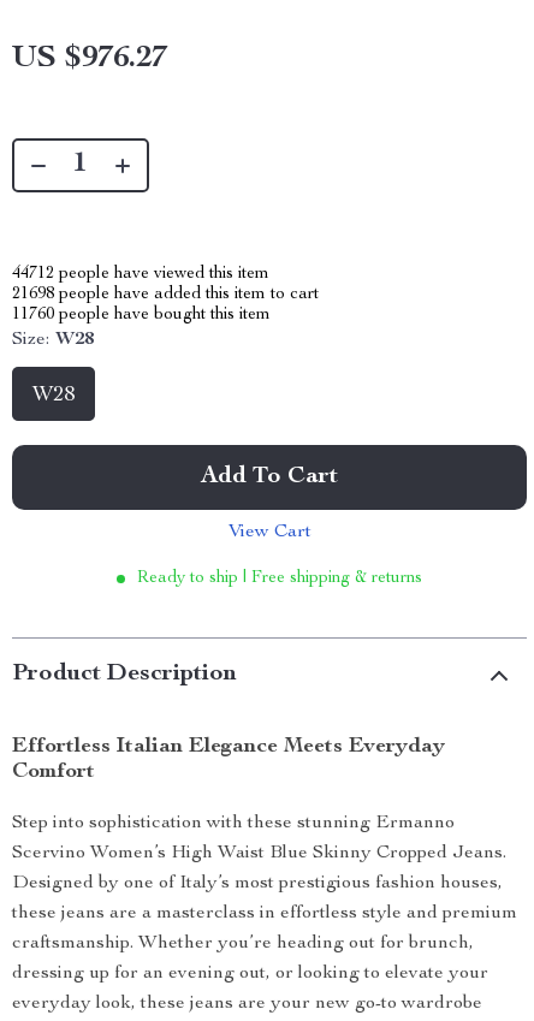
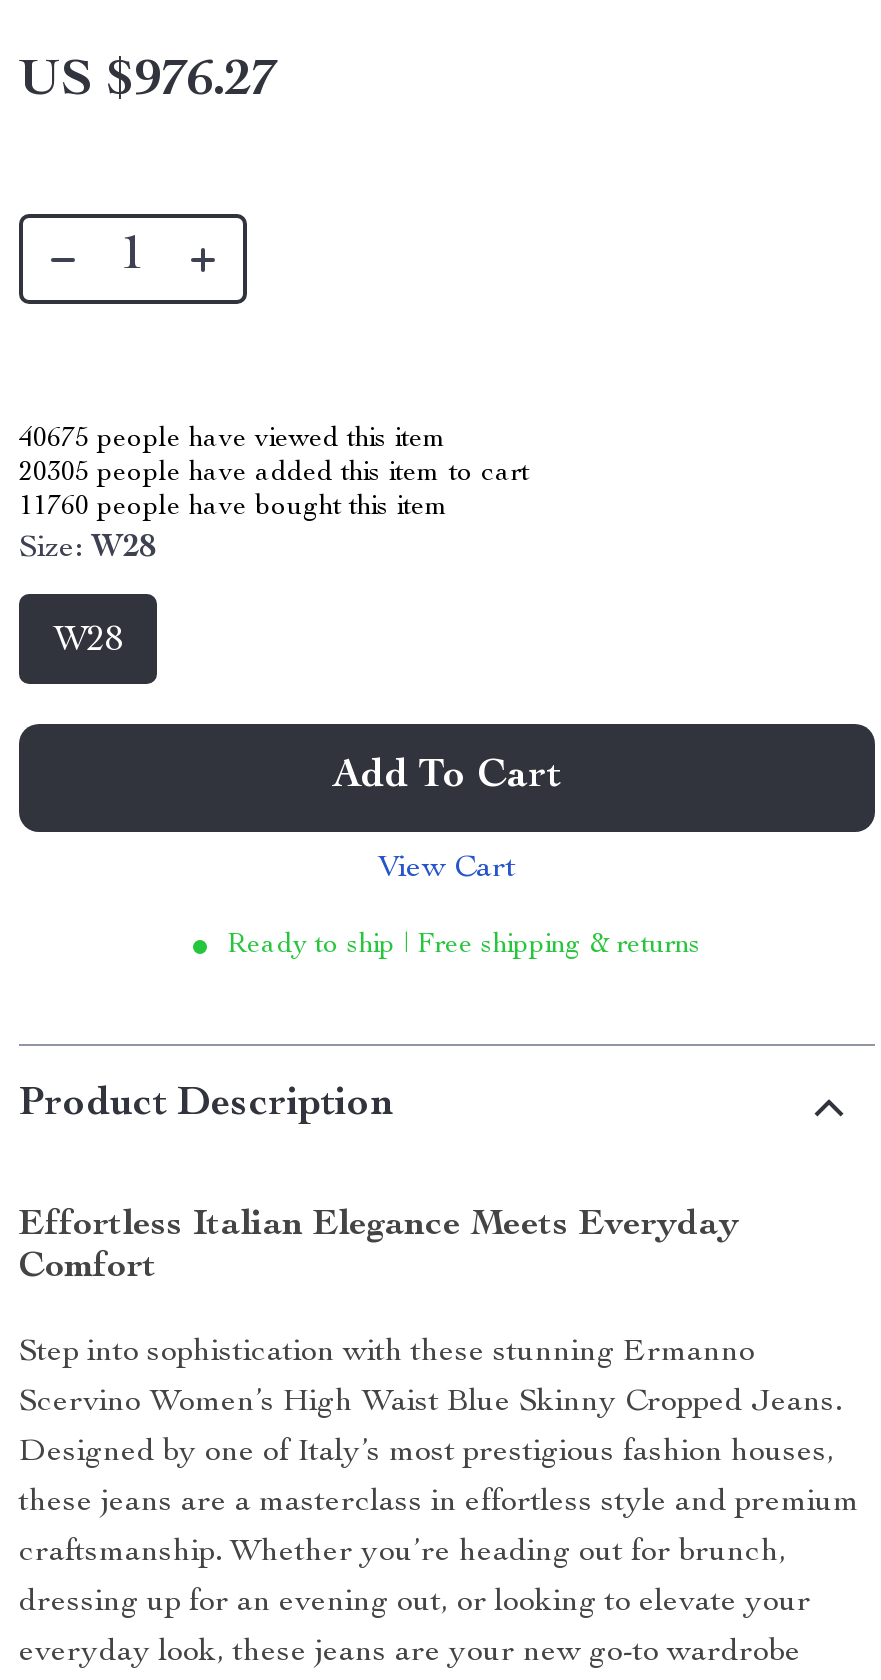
- 44712 people have viewed this item
+ 40675 people have viewed this item

- 21698 people have added this item to cart
+ 20305 people have added this item to cart
